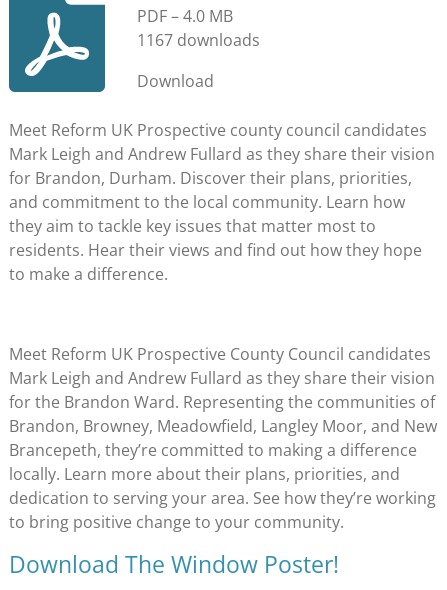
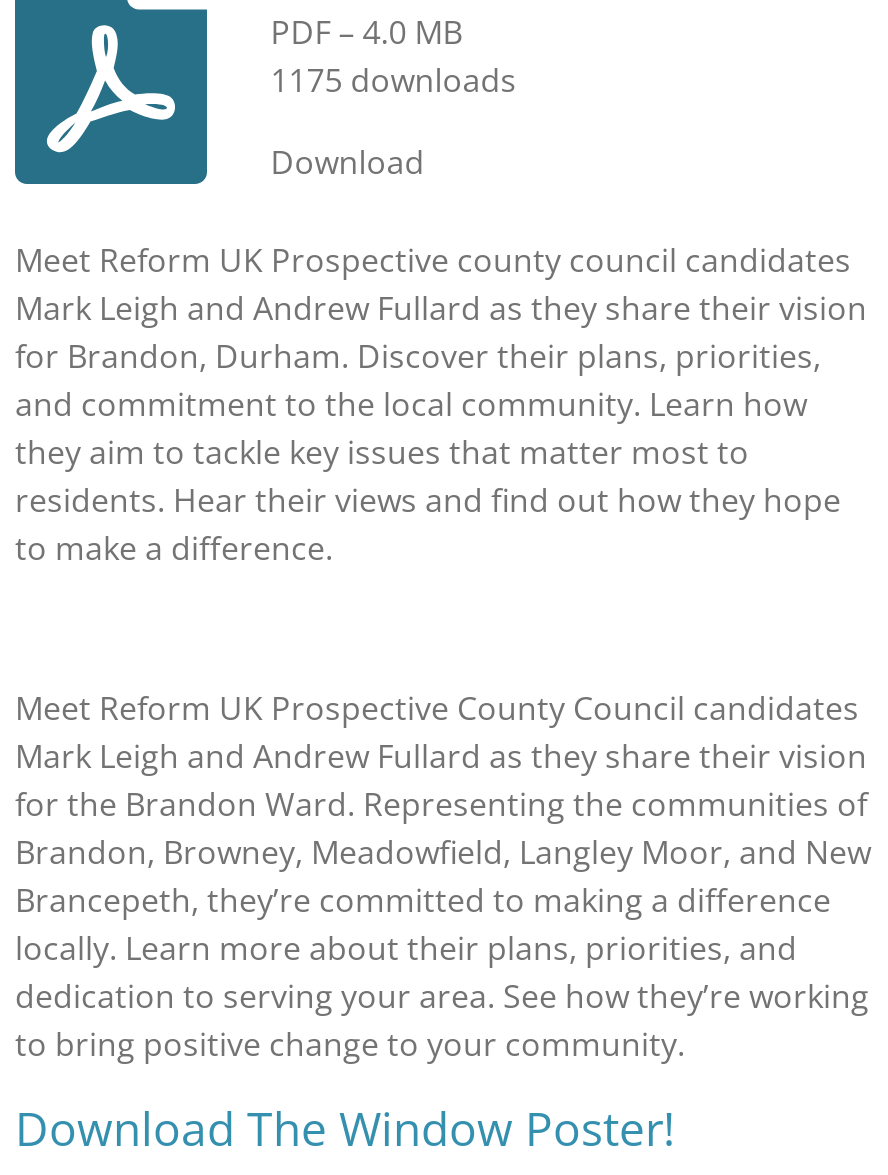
- 1167 downloads
+ 1175 downloads
